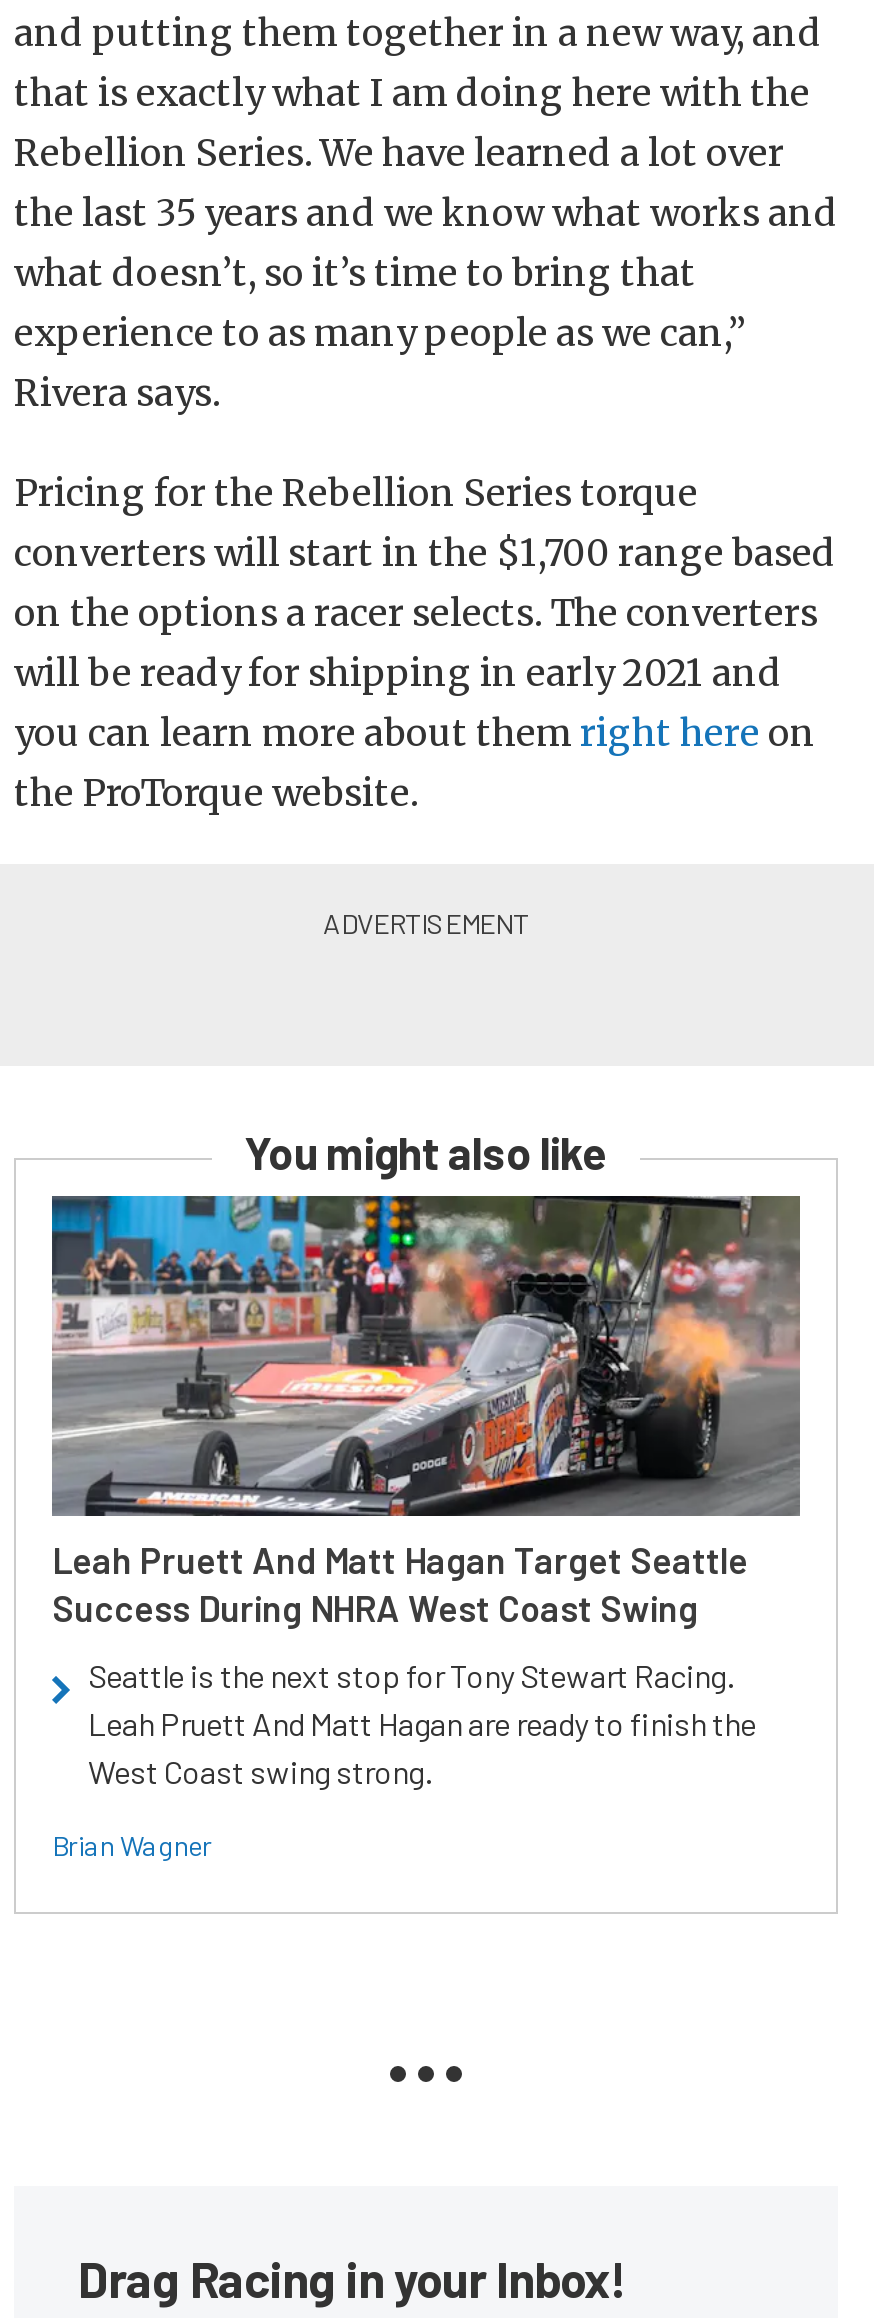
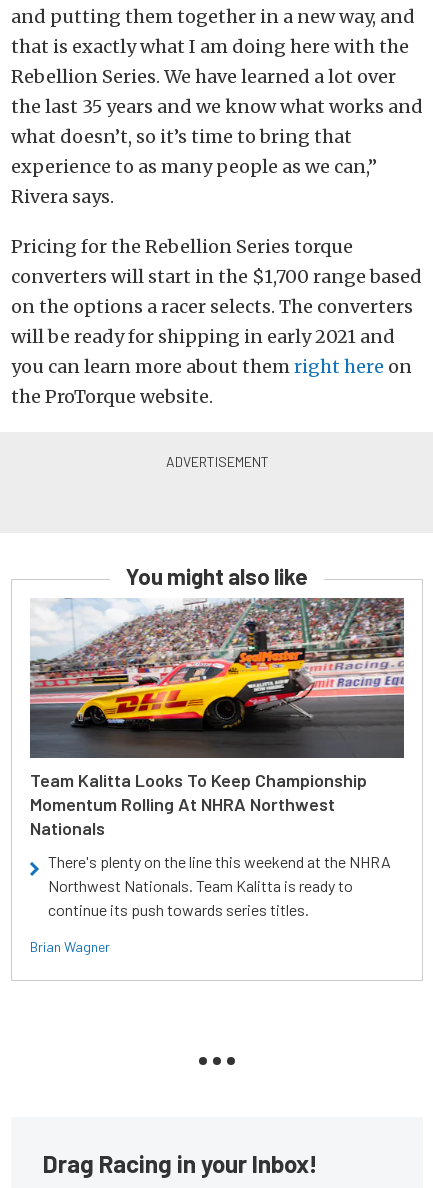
- [image]
- Leah Pruett And Matt Hagan Target Seattle
- Success During NHRA West Coast Swing
+ [image]
+ Team Kalitta Looks To Keep Championship
+ Momentum Rolling At NHRA Northwest
+ Nationals

- Seattle is the next stop for Tony Stewart Racing.
- Leah Pruett And Matt Hagan are ready to finish the
- West Coast swing strong.
+ There's plenty on the line this weekend at the NHRA
+ Northwest Nationals. Team Kalitta is ready to
+ continue its push towards series titles.
